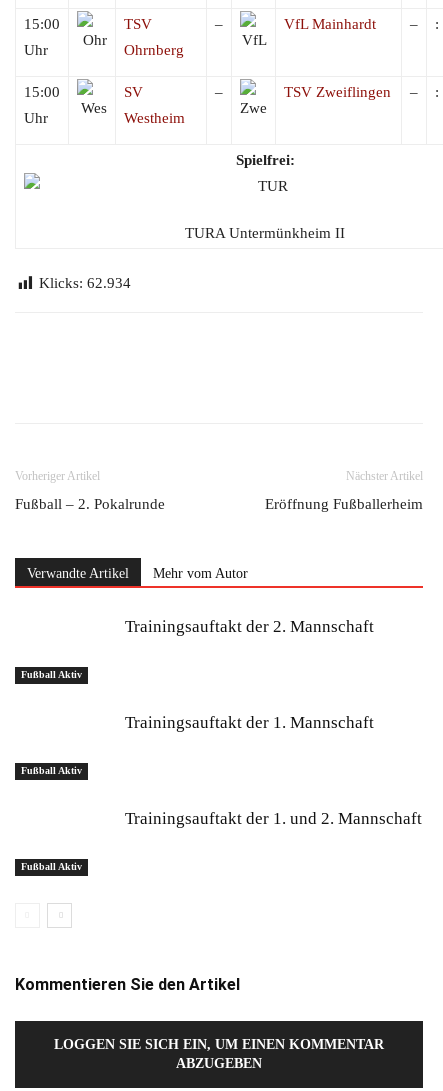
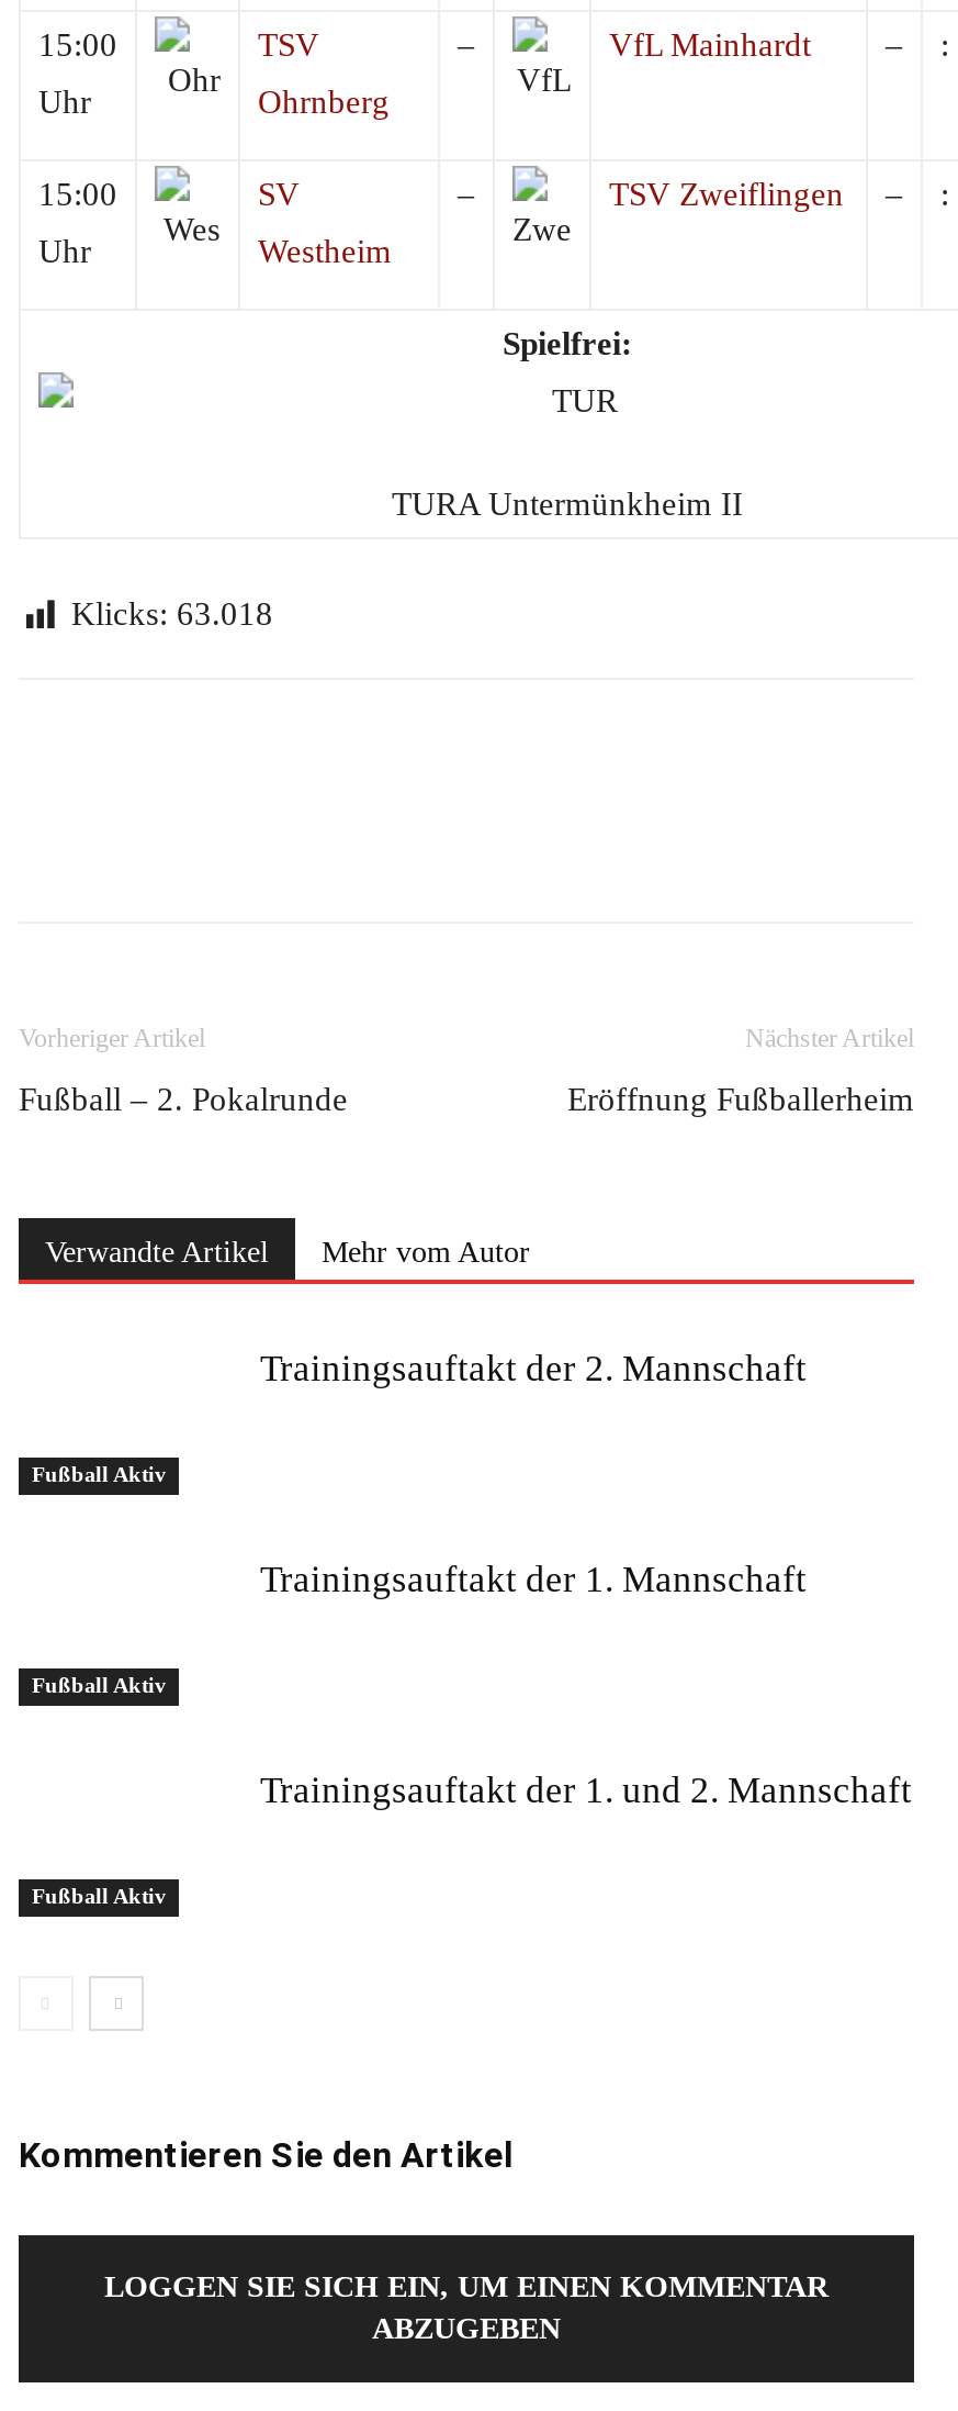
- Klicks: 62.934
+ Klicks: 63.018
